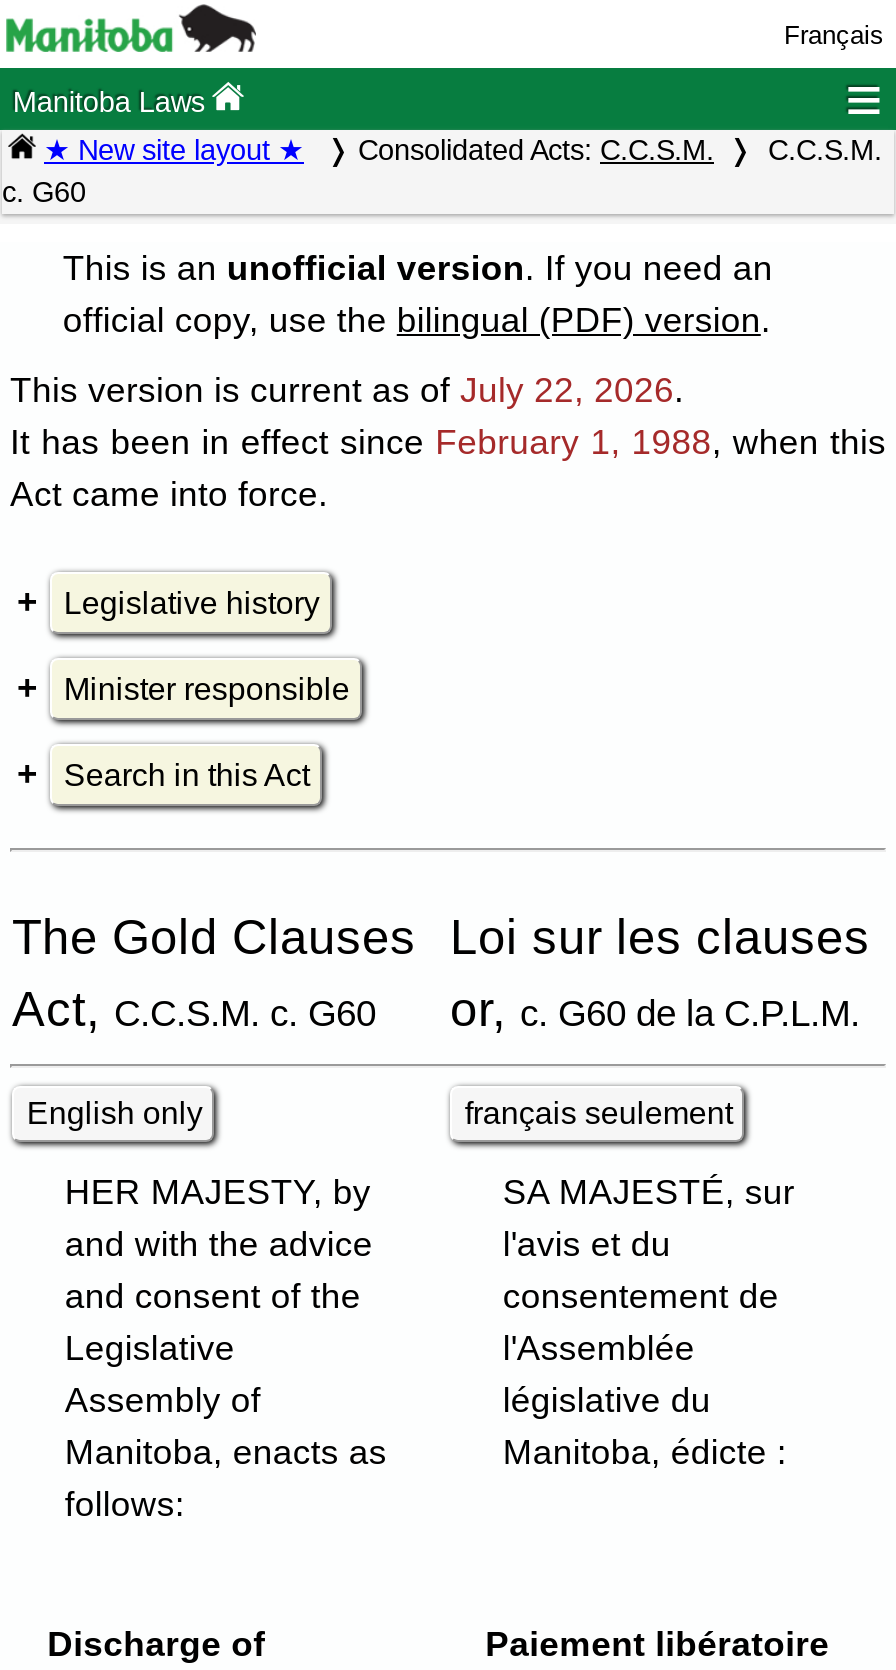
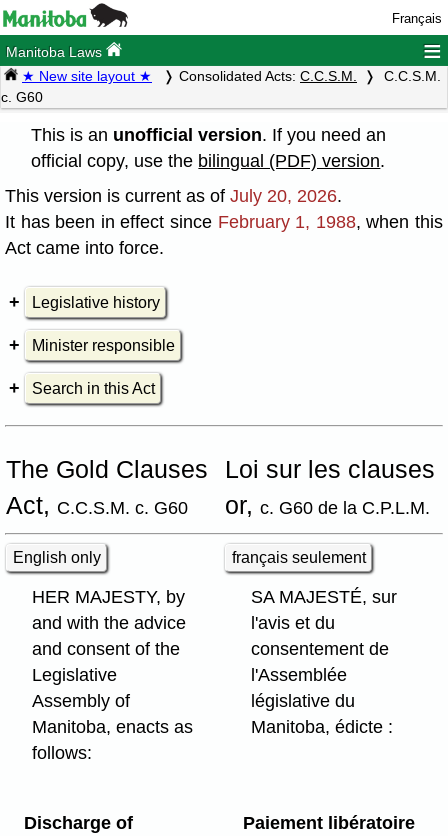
- This version is current as of July 22, 2026.
+ This version is current as of July 20, 2026.
